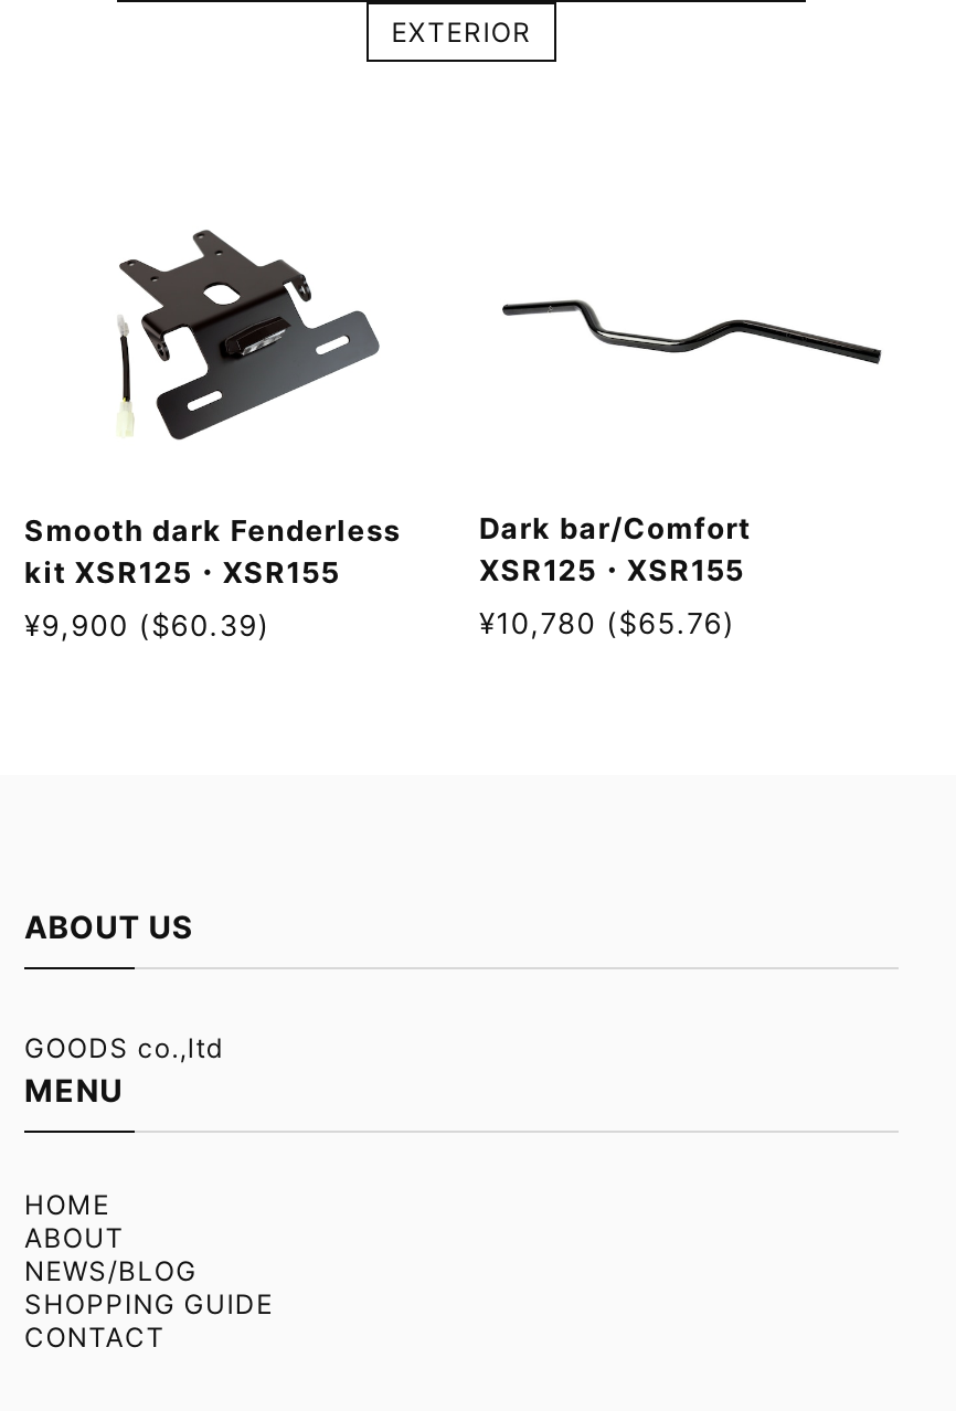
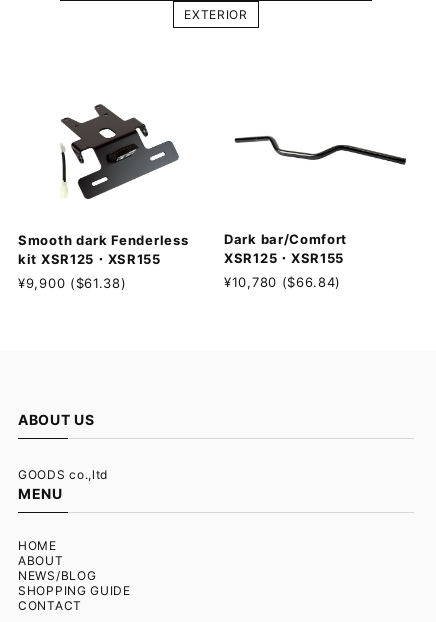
- ¥9,900 ($60.39)
+ ¥9,900 ($61.38)

- ¥10,780 ($65.76)
+ ¥10,780 ($66.84)
